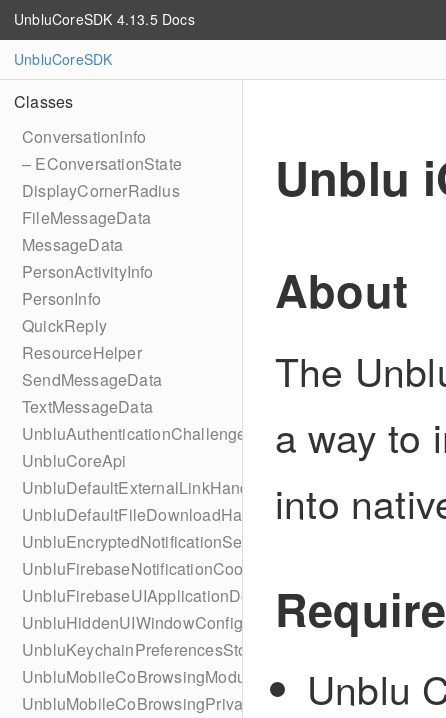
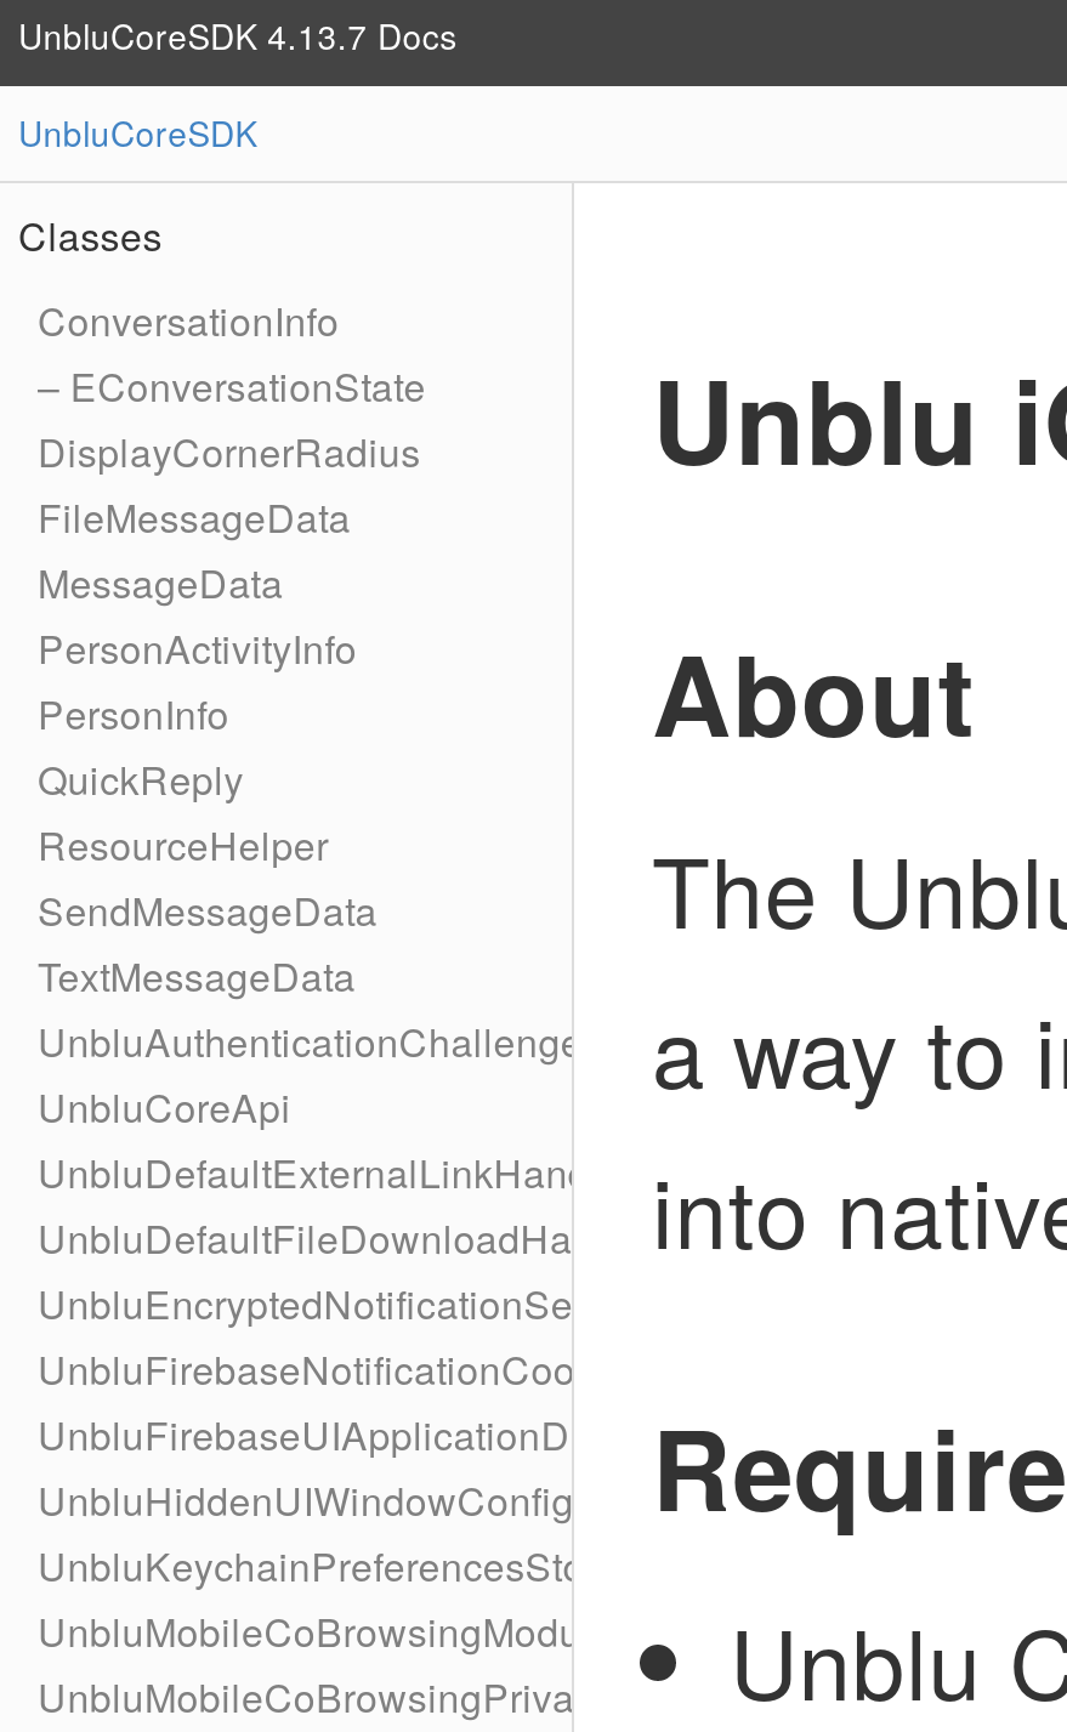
- UnbluCoreSDK 4.13.5 Docs
+ UnbluCoreSDK 4.13.7 Docs
